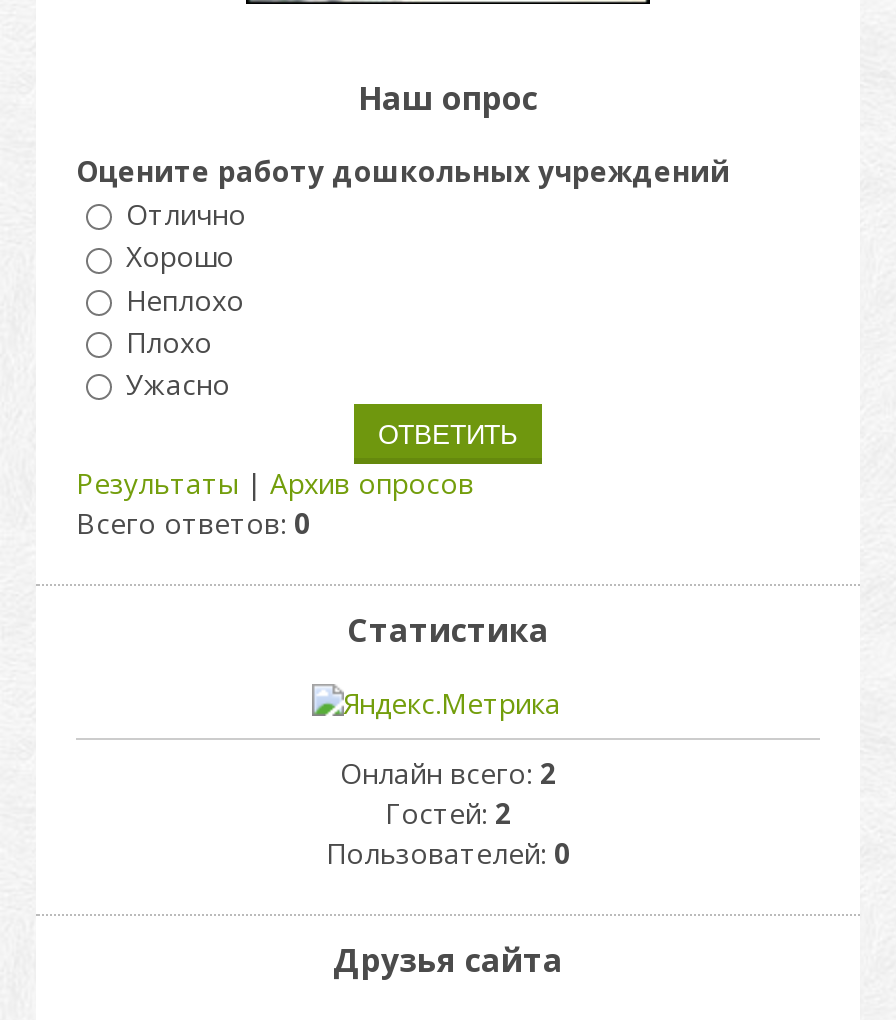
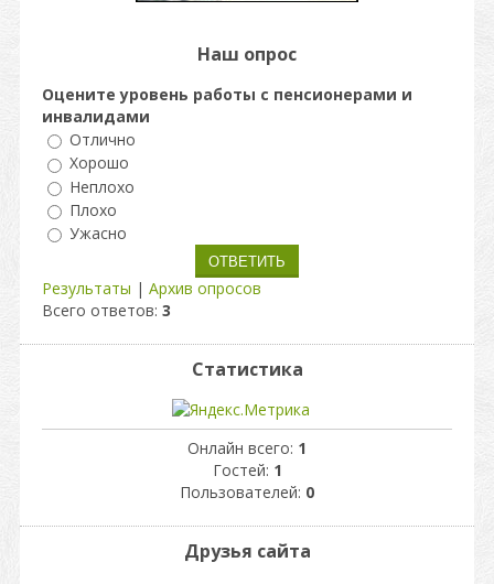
- Оцените работу дошкольных учреждений
+ Оцените уровень работы с пенсионерами и
+ инвалидами

- Всего ответов: 0
+ Всего ответов: 3

- Онлайн всего: 2
+ Онлайн всего: 1

- Гостей: 2
+ Гостей: 1
